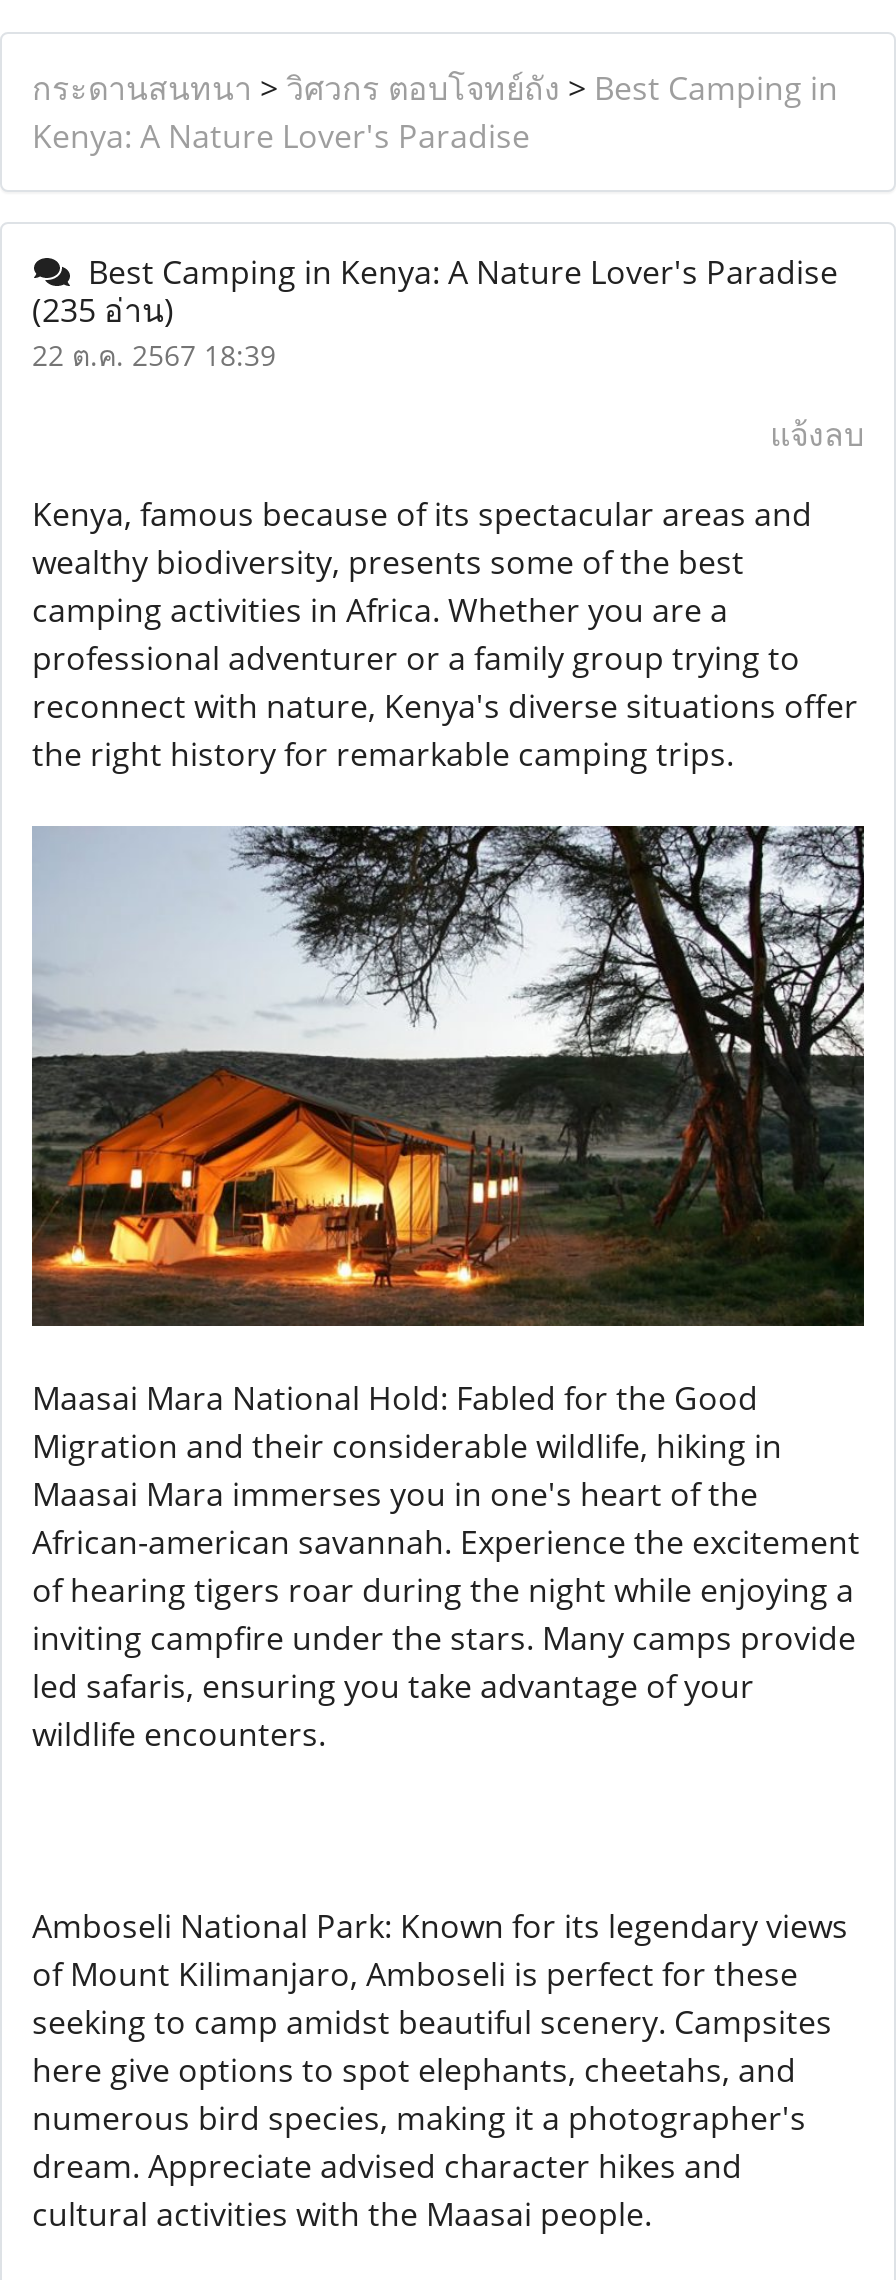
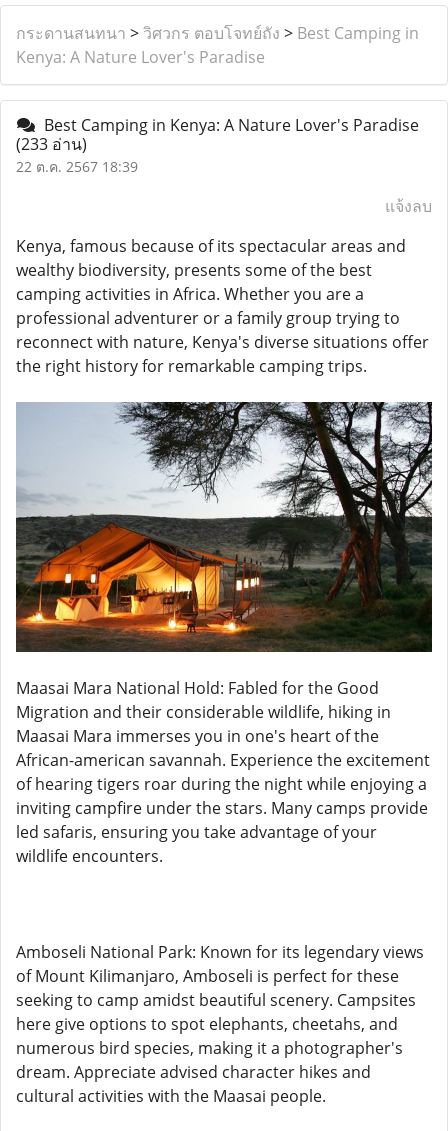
- (235 อ่าน)
+ (233 อ่าน)
